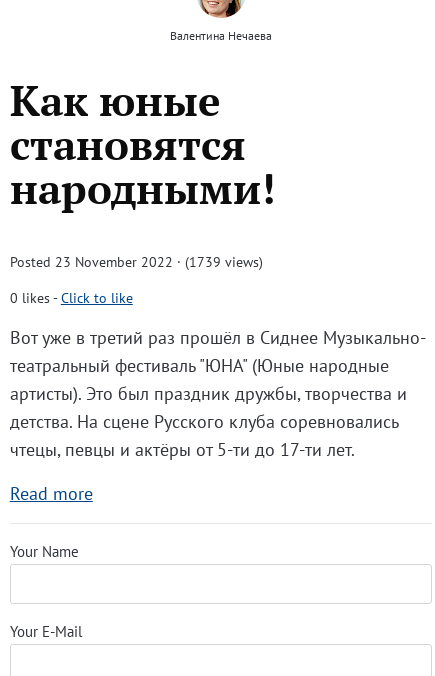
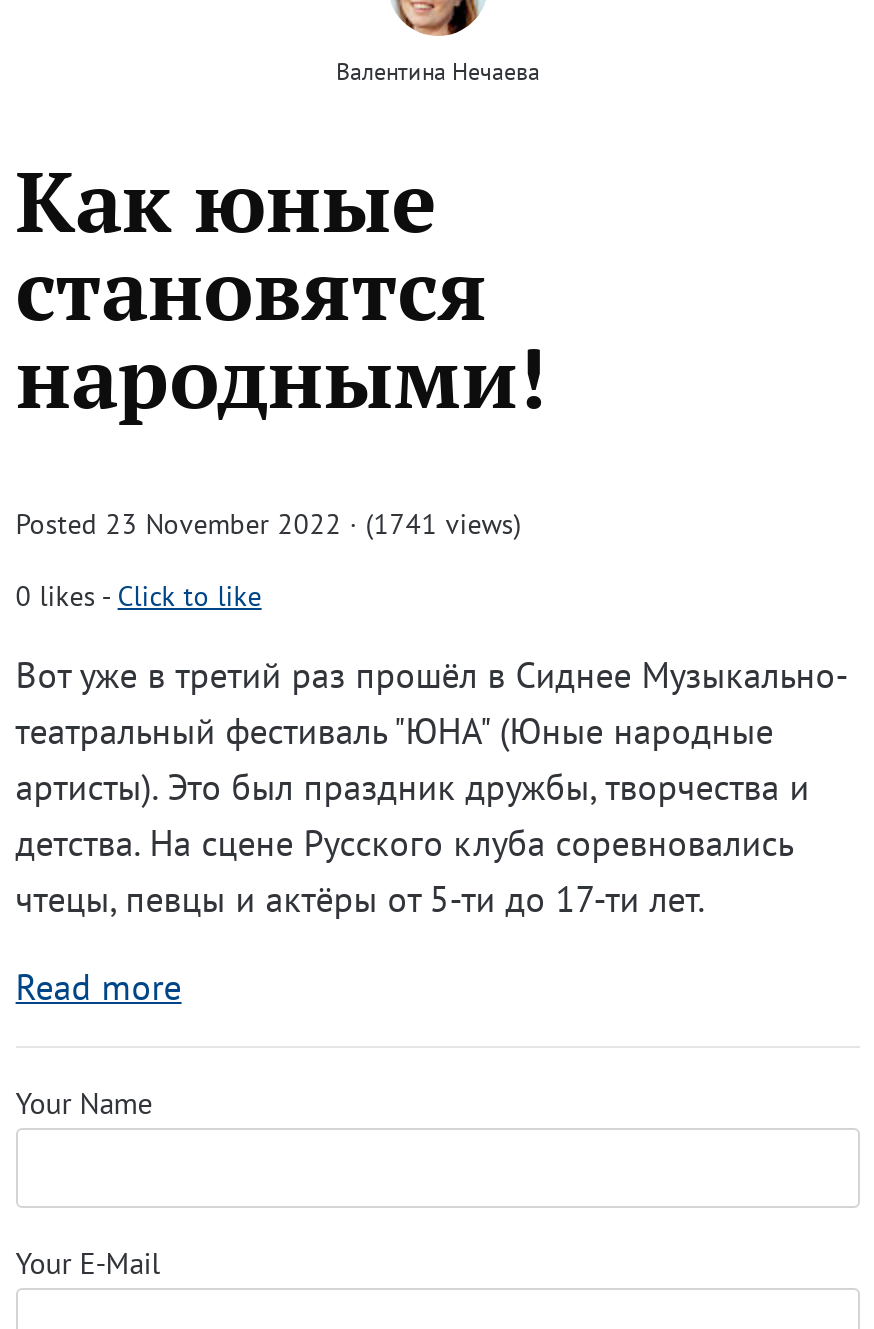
- Posted 23 November 2022 · (1739 views)
+ Posted 23 November 2022 · (1741 views)
